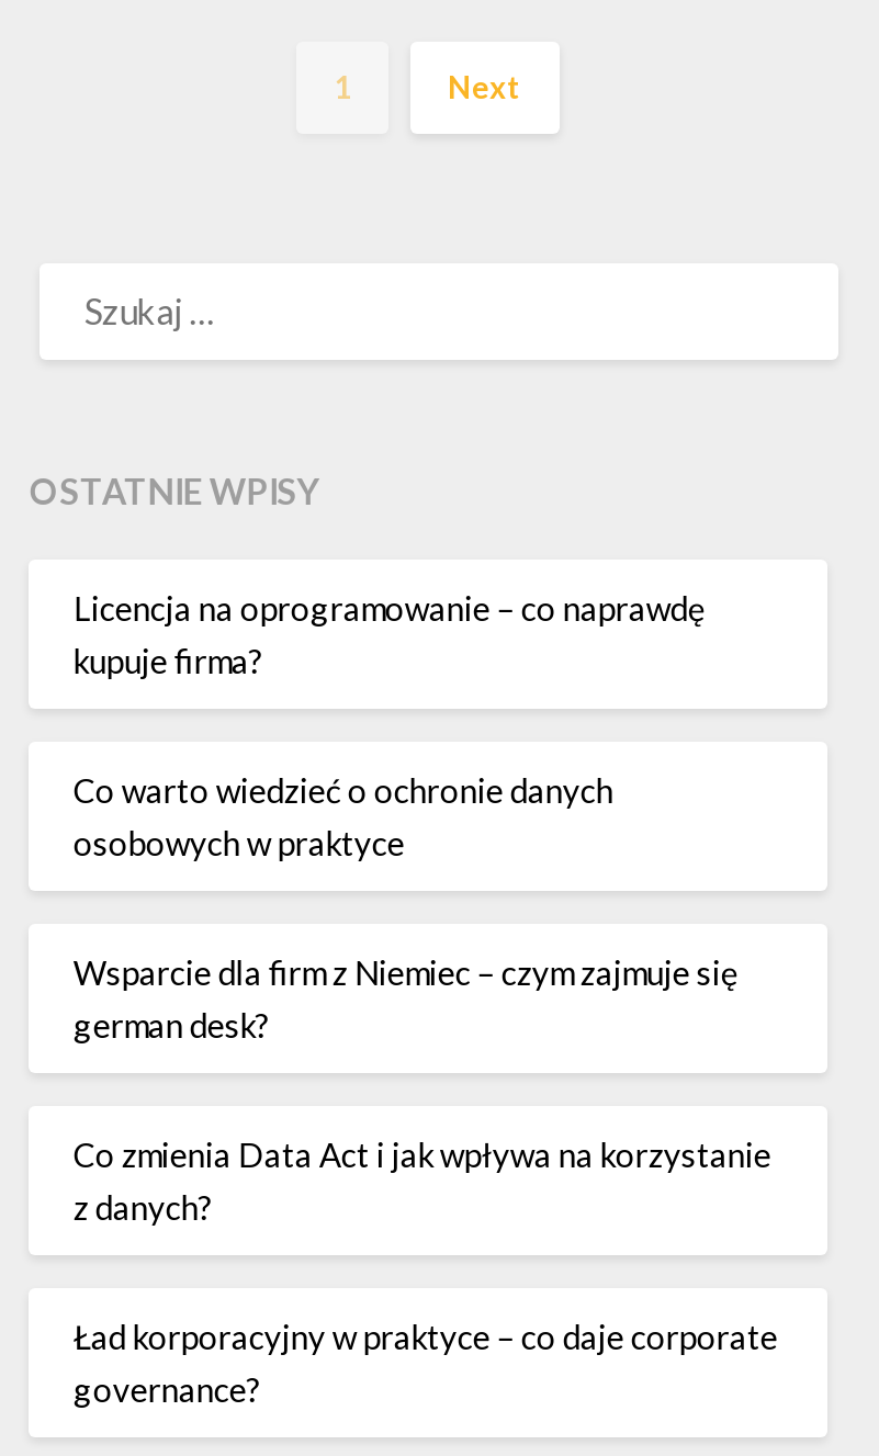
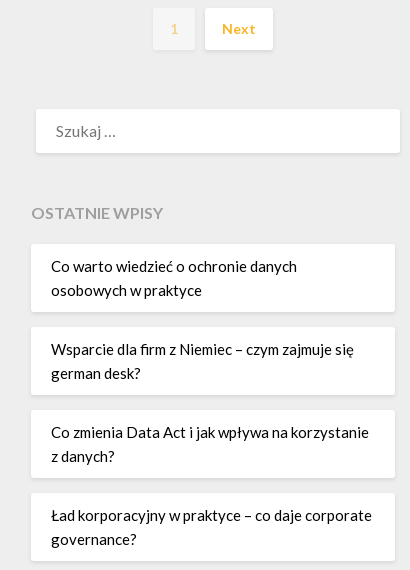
- Licencja na oprogramowanie – co naprawdę
- kupuje firma?
